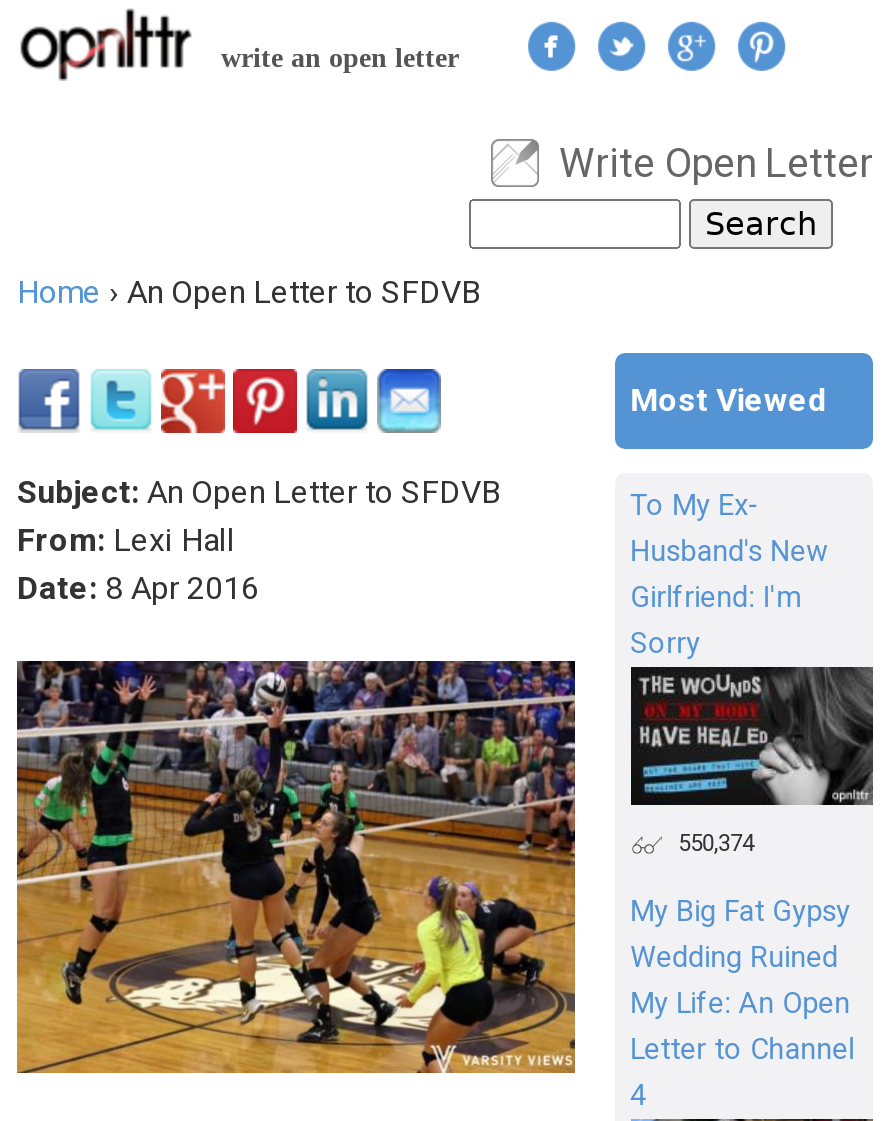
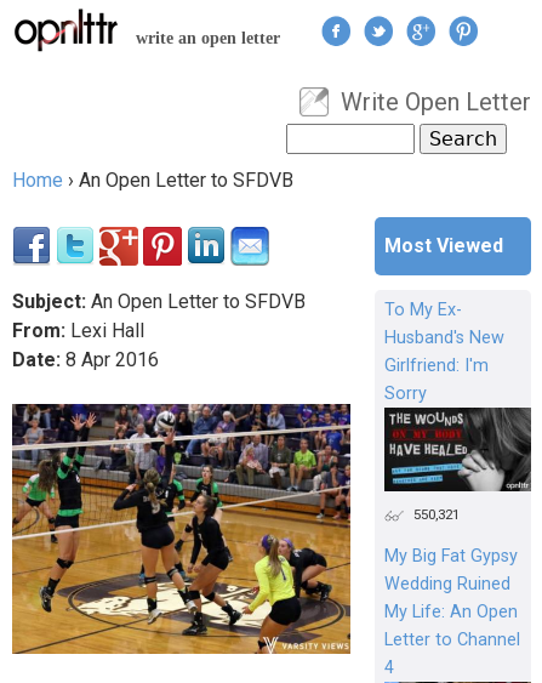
- 550,374
+ 550,321
